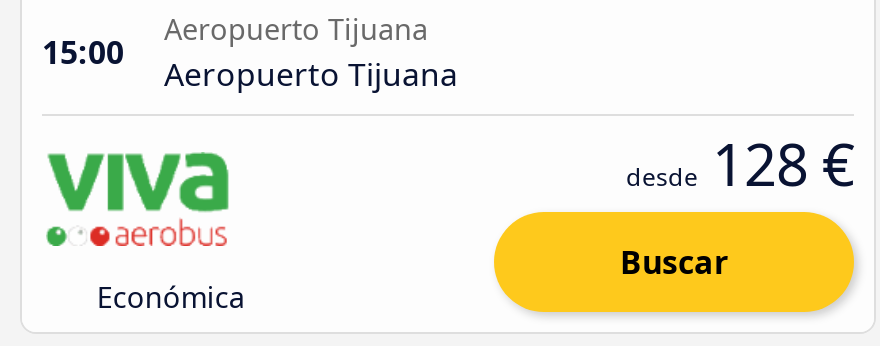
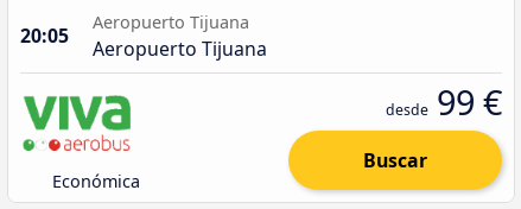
- 15:00 Aeropuerto Tijuana
+ 20:05 Aeropuerto Tijuana

- desde 128 €
+ desde 99 €
